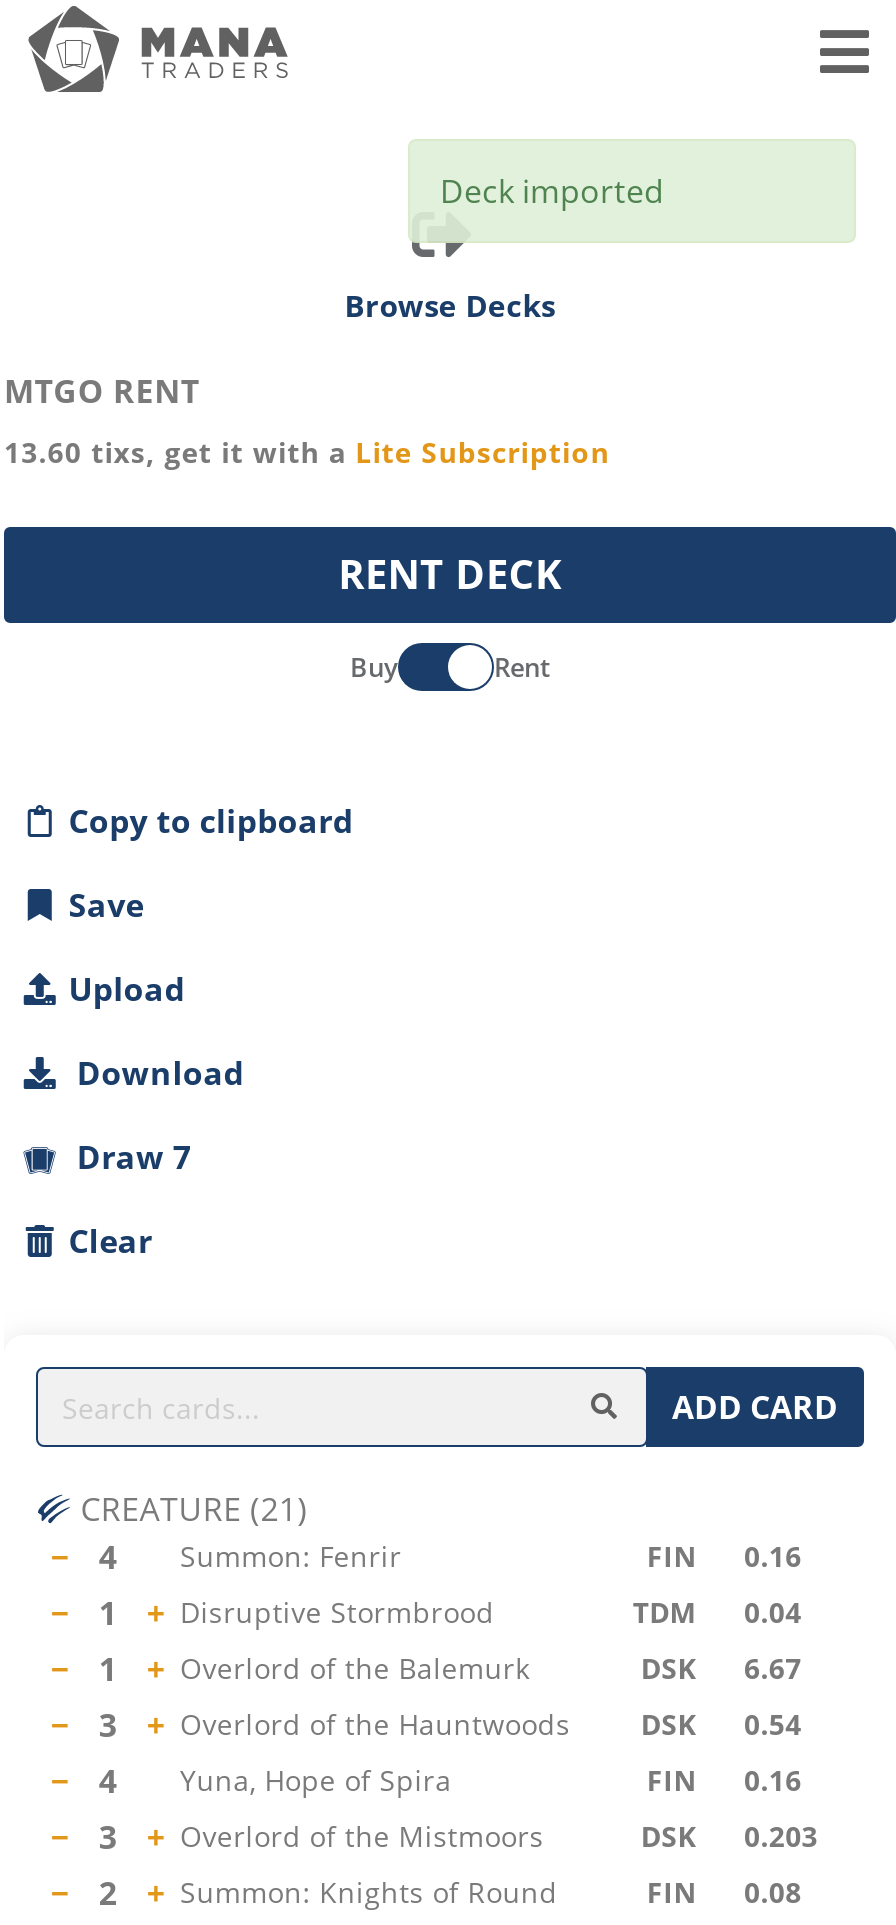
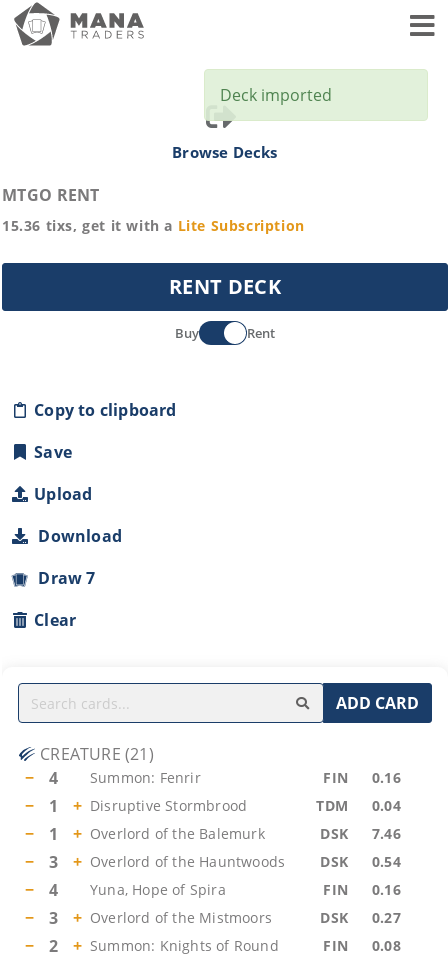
- 13.60 tixs, get it with a Lite Subscription
+ 15.36 tixs, get it with a Lite Subscription

- DSK 6.67
+ DSK 7.46

- DSK 0.203
+ DSK 0.27
